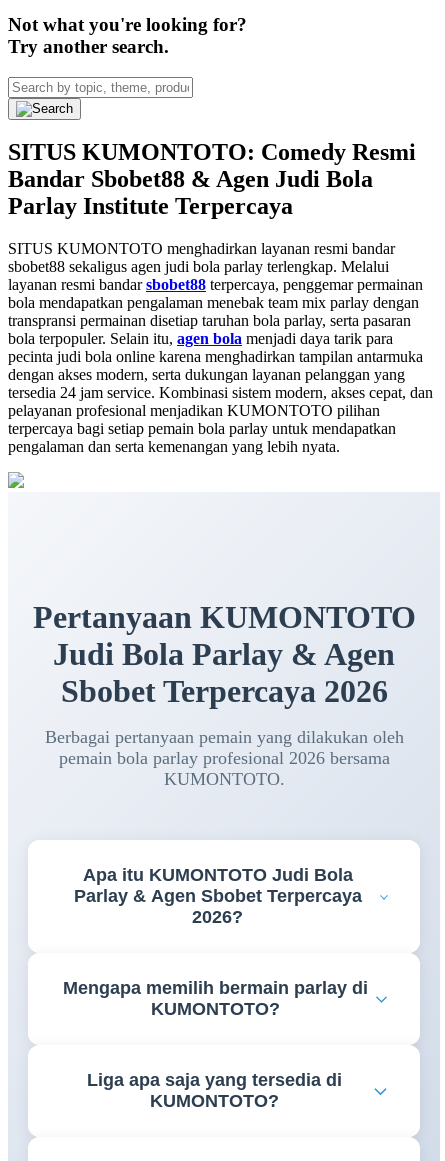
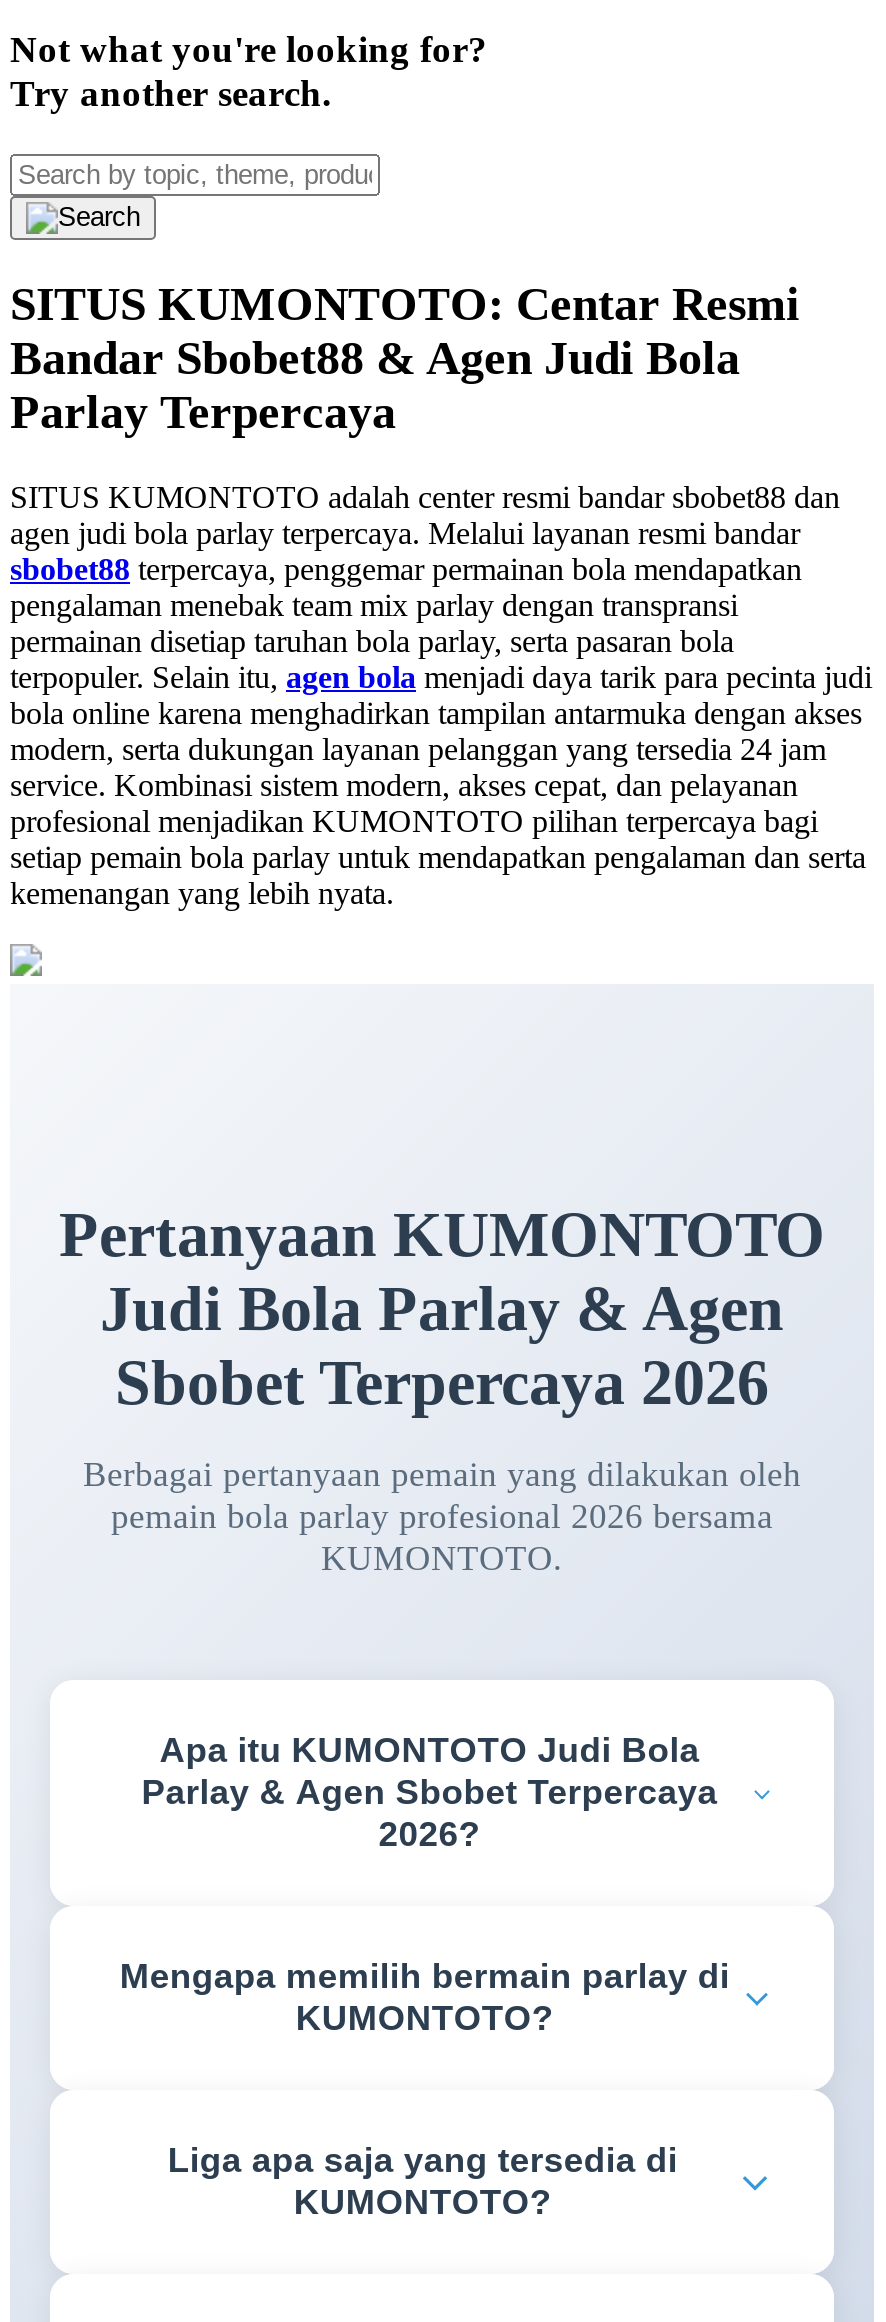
- SITUS KUMONTOTO: Comedy Resmi
+ SITUS KUMONTOTO: Centar Resmi

- Parlay Institute Terpercaya
+ Parlay Terpercaya

- SITUS KUMONTOTO menghadirkan layanan resmi bandar
- sbobet88 sekaligus agen judi bola parlay terlengkap. Melalui
- layanan resmi bandar sbobet88 terpercaya, penggemar permainan
- bola mendapatkan pengalaman menebak team mix parlay dengan
- transpransi permainan disetiap taruhan bola parlay, serta pasaran
- bola terpopuler. Selain itu, agen bola menjadi daya tarik para
- pecinta judi bola online karena menghadirkan tampilan antarmuka
- dengan akses modern, serta dukungan layanan pelanggan yang
- tersedia 24 jam service. Kombinasi sistem modern, akses cepat, dan
- pelayanan profesional menjadikan KUMONTOTO pilihan
- terpercaya bagi setiap pemain bola parlay untuk mendapatkan
- pengalaman dan serta kemenangan yang lebih nyata.
+ SITUS KUMONTOTO adalah center resmi bandar sbobet88 dan
+ agen judi bola parlay terpercaya. Melalui layanan resmi bandar
+ sbobet88 terpercaya, penggemar permainan bola mendapatkan
+ pengalaman menebak team mix parlay dengan transpransi
+ permainan disetiap taruhan bola parlay, serta pasaran bola
+ terpopuler. Selain itu, agen bolamenjadi daya tarik para pecinta judi
+ bola online karena menghadirkan tampilan antarmuka dengan akses
+ modern, serta dukungan layanan pelanggan yang tersedia 24 jam
+ service. Kombinasi sistem modern, akses cepat, dan pelayanan
+ profesional menjadikan KUMONTOTO pilihan terpercaya bagi
+ setiap pemain bola parlay untuk mendapatkan pengalaman dan serta
+ kemenangan yang lebih nyata.
